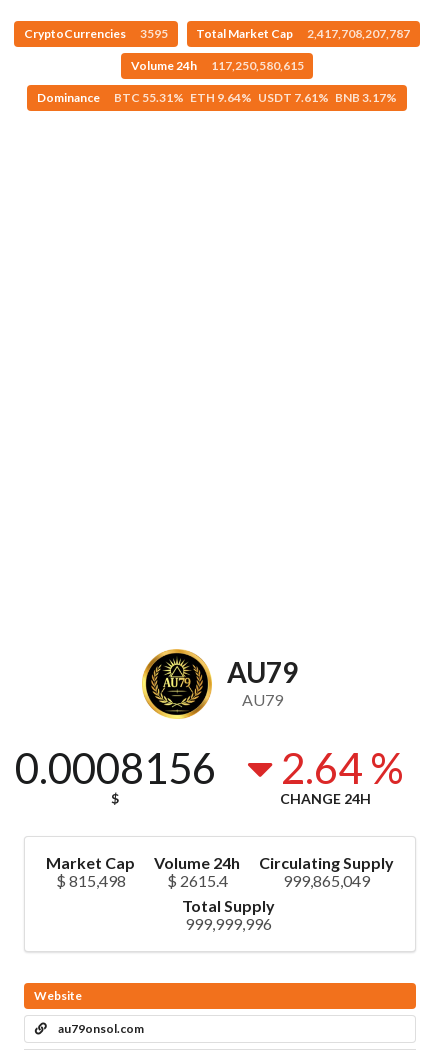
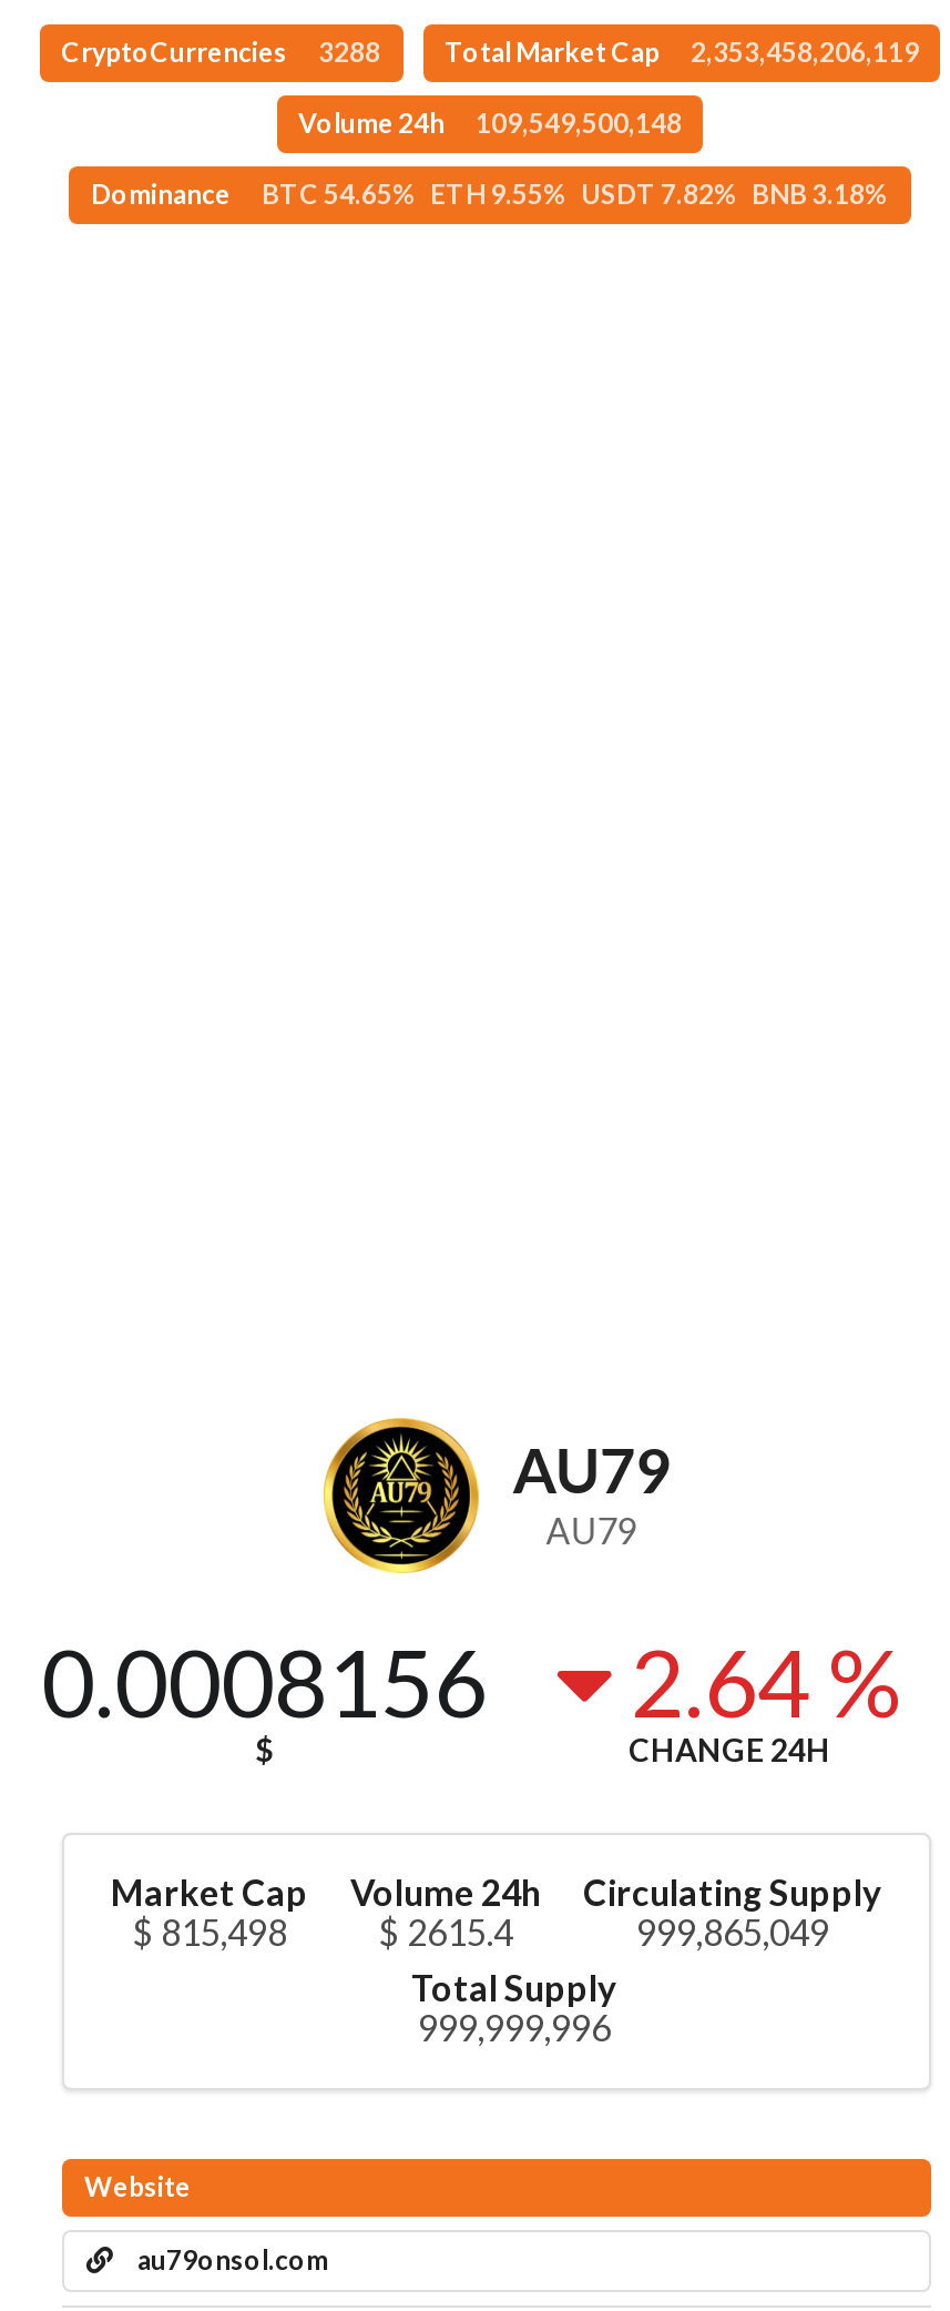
- 3595
+ 3288

- 2,417,708,207,787
+ 2,353,458,206,119

- Volume 24h 117,250,580,615
+ Volume 24h 109,549,500,148

- BTC 55.31% ETH 9.64% USDT 7.61% BNB 3.17%
+ BTC 54.65% ETH 9.55% USDT 7.82% BNB 3.18%
